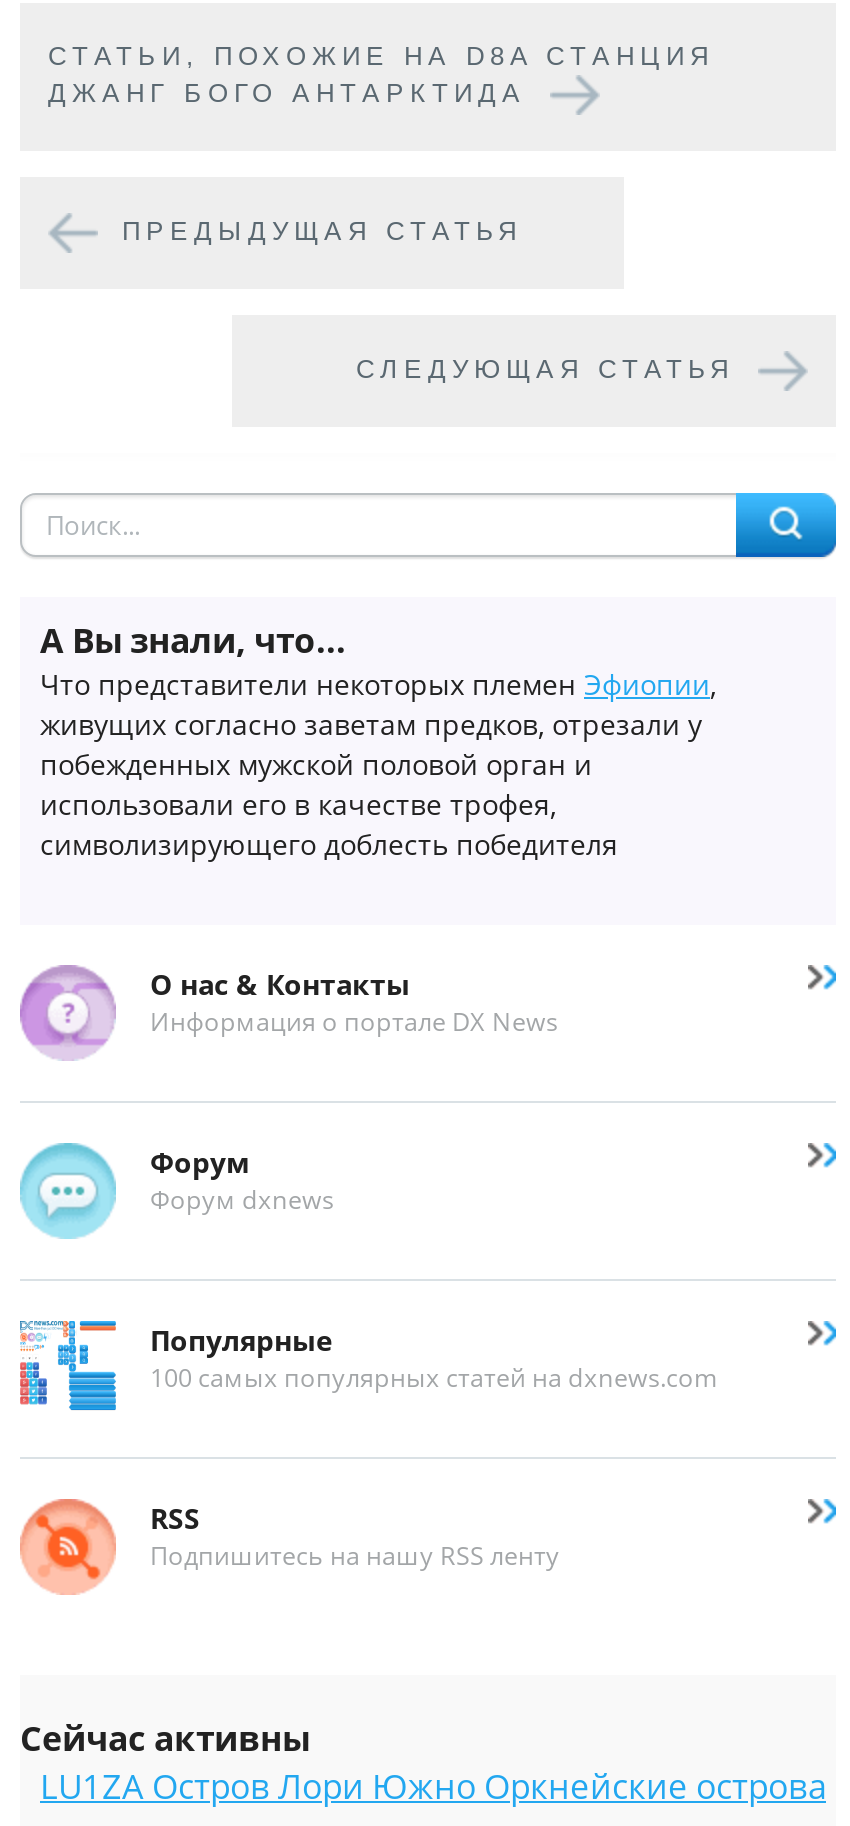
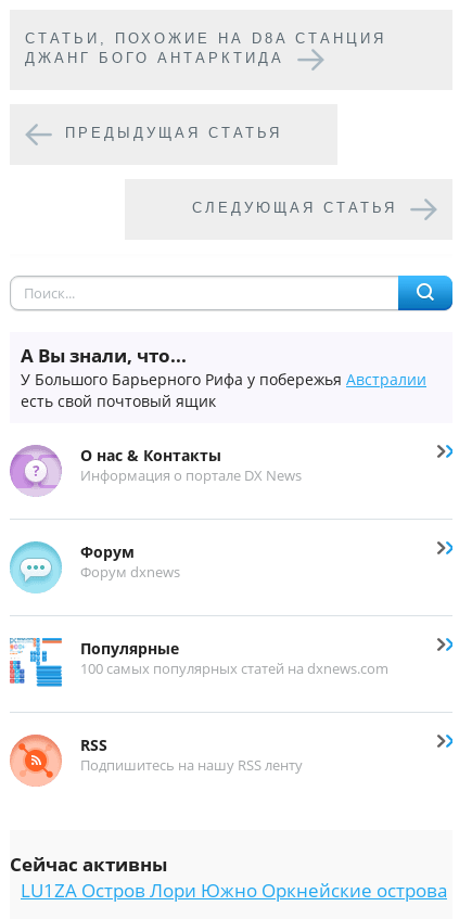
- Что представители некоторых племен Эфиопии,
- живущих согласно заветам предков, отрезали у
- побежденных мужской половой орган и
- использовали его в качестве трофея,
- символизирующего доблесть победителя
+ У Большого Барьерного Рифа у побережья Австралии
+ есть свой почтовый ящик
